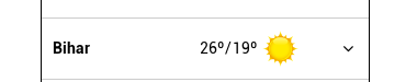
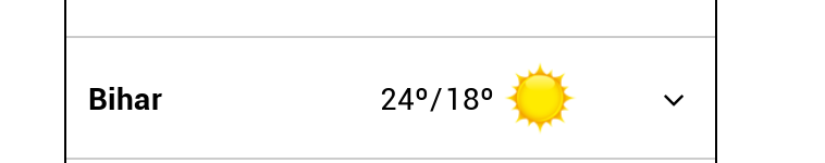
- 26º 19º
+ 24º 18º
